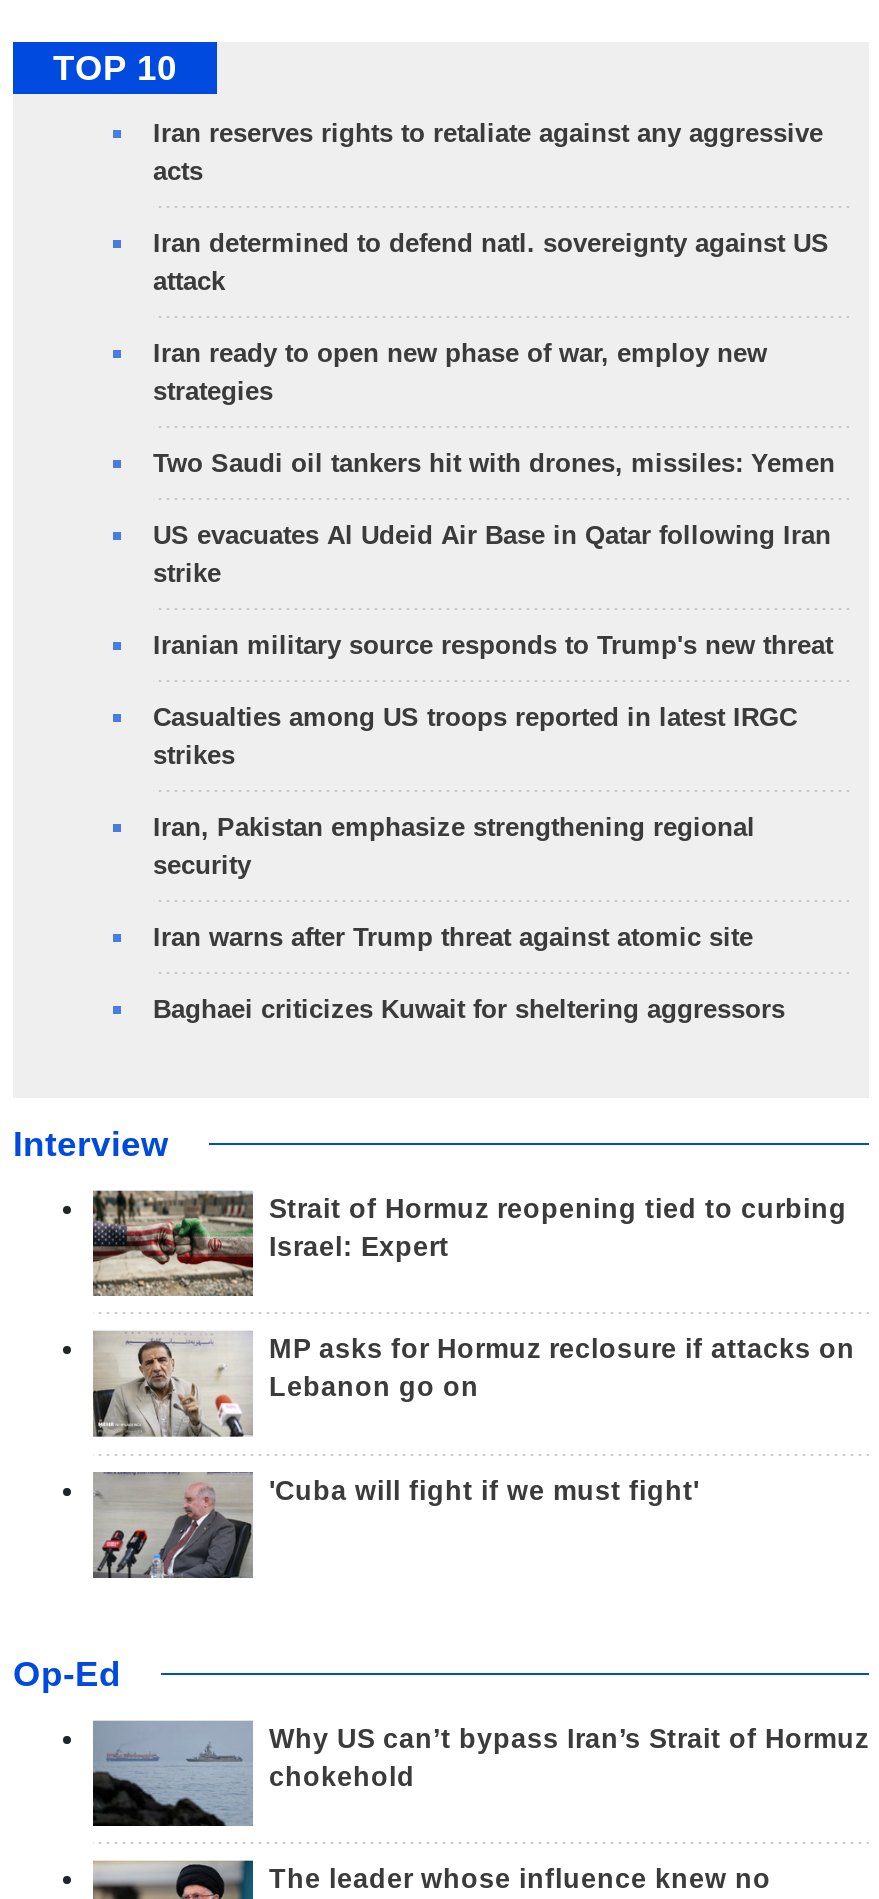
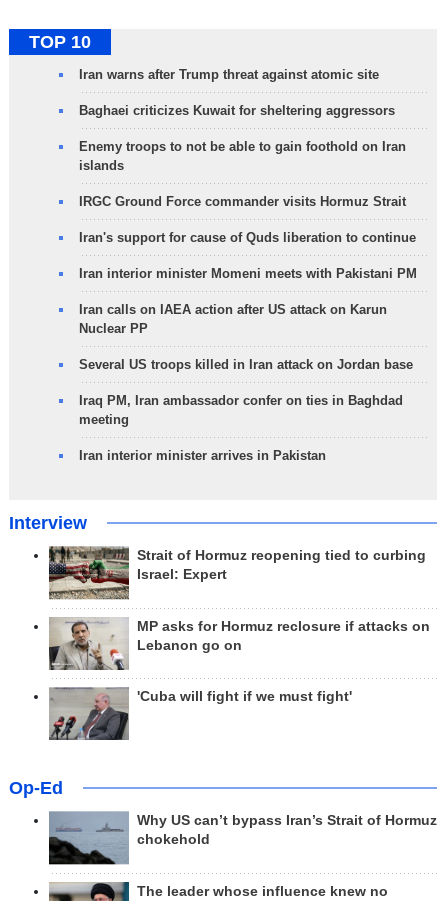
- Iran reserves rights to retaliate against any aggressive
- acts
- Iran determined to defend natl. sovereignty against US
- attack
- Iran ready to open new phase of war, employ new
- strategies
- Two Saudi oil tankers hit with drones, missiles: Yemen
- US evacuates Al Udeid Air Base in Qatar following Iran
- strike
- Iranian military source responds to Trump's new threat
- Casualties among US troops reported in latest IRGC
- strikes
- Iran, Pakistan emphasize strengthening regional
- security

moved up: Iran warns after Trump threat against atomic site | Baghaei criticizes Kuwait for sheltering aggressors

+ Enemy troops to not be able to gain foothold on Iran
+ islands
+ IRGC Ground Force commander visits Hormuz Strait
+ Iran's support for cause of Quds liberation to continue
+ Iran interior minister Momeni meets with Pakistani PM
+ Iran calls on IAEA action after US attack on Karun
+ Nuclear PP
+ Several US troops killed in Iran attack on Jordan base
+ Iraq PM, Iran ambassador confer on ties in Baghdad
+ meeting
+ Iran interior minister arrives in Pakistan
